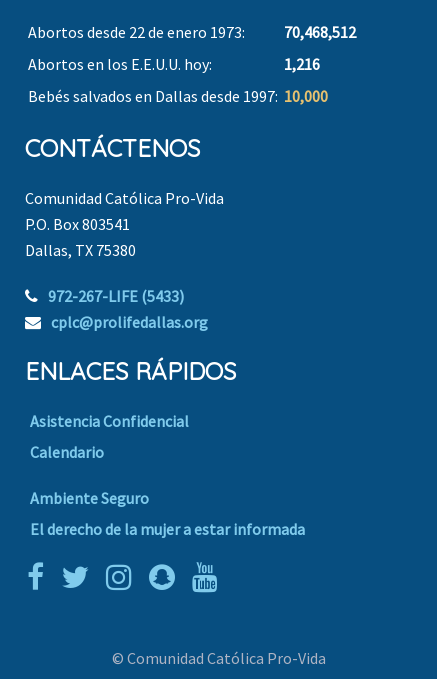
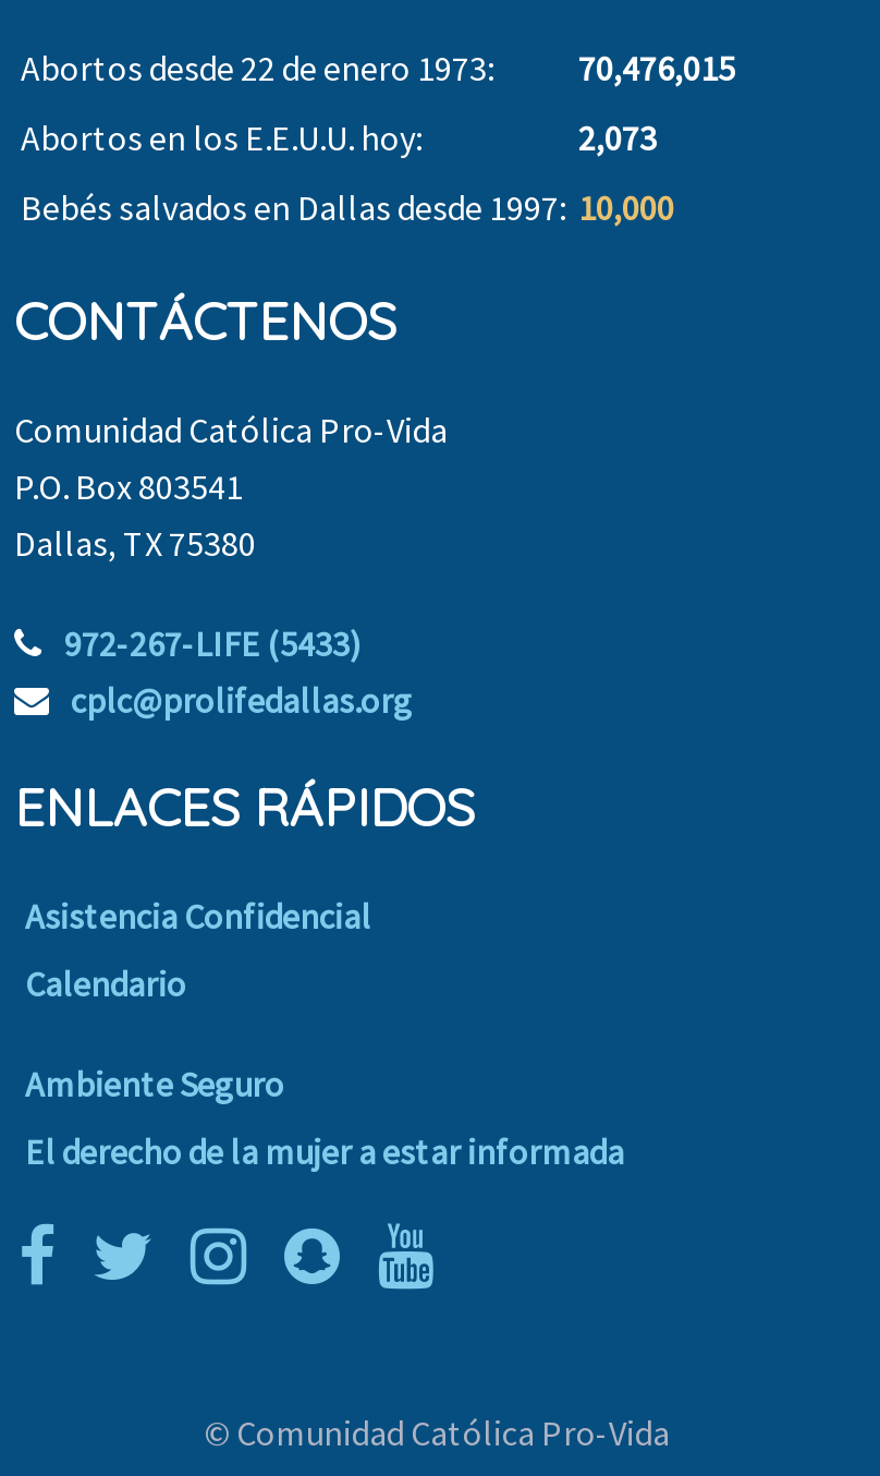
- Abortos desde 22 de enero 1973: 70,468,512
+ Abortos desde 22 de enero 1973: 70,476,015

- 1,216
+ 2,073
